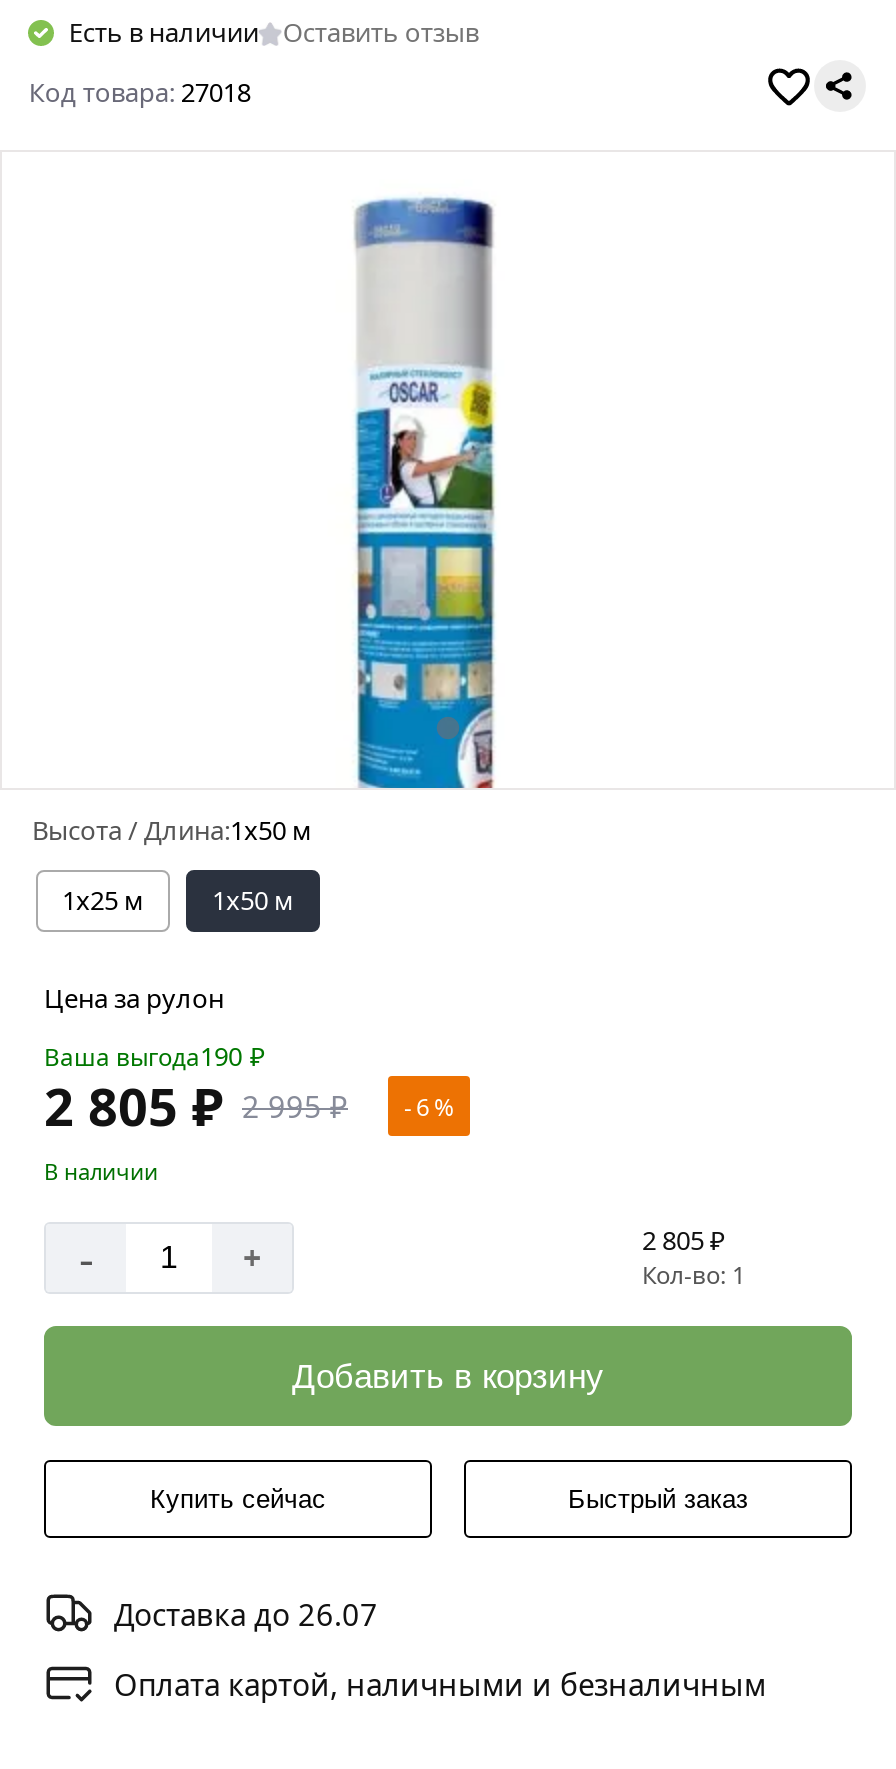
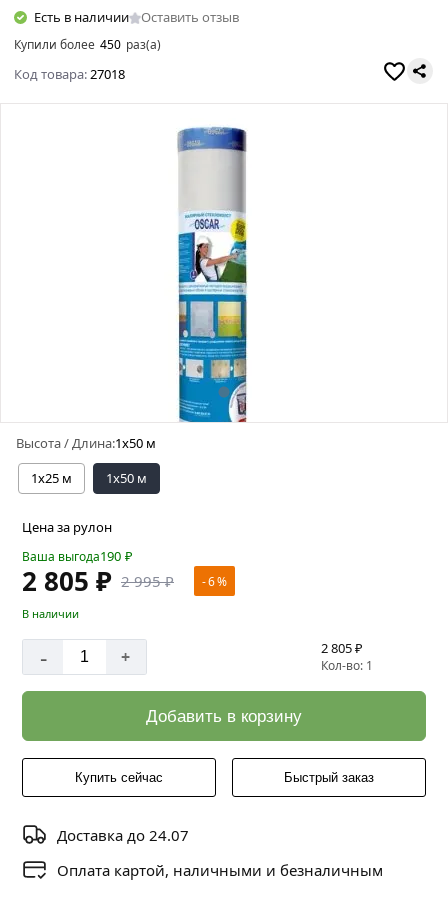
+ Купили более 450 раз(а)

- Доставка до 26.07
+ Доставка до 24.07
